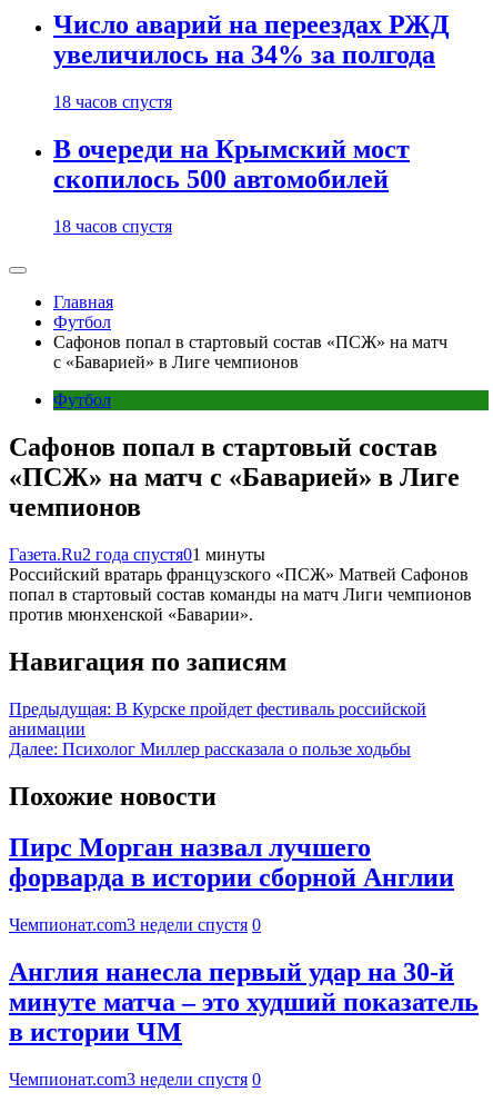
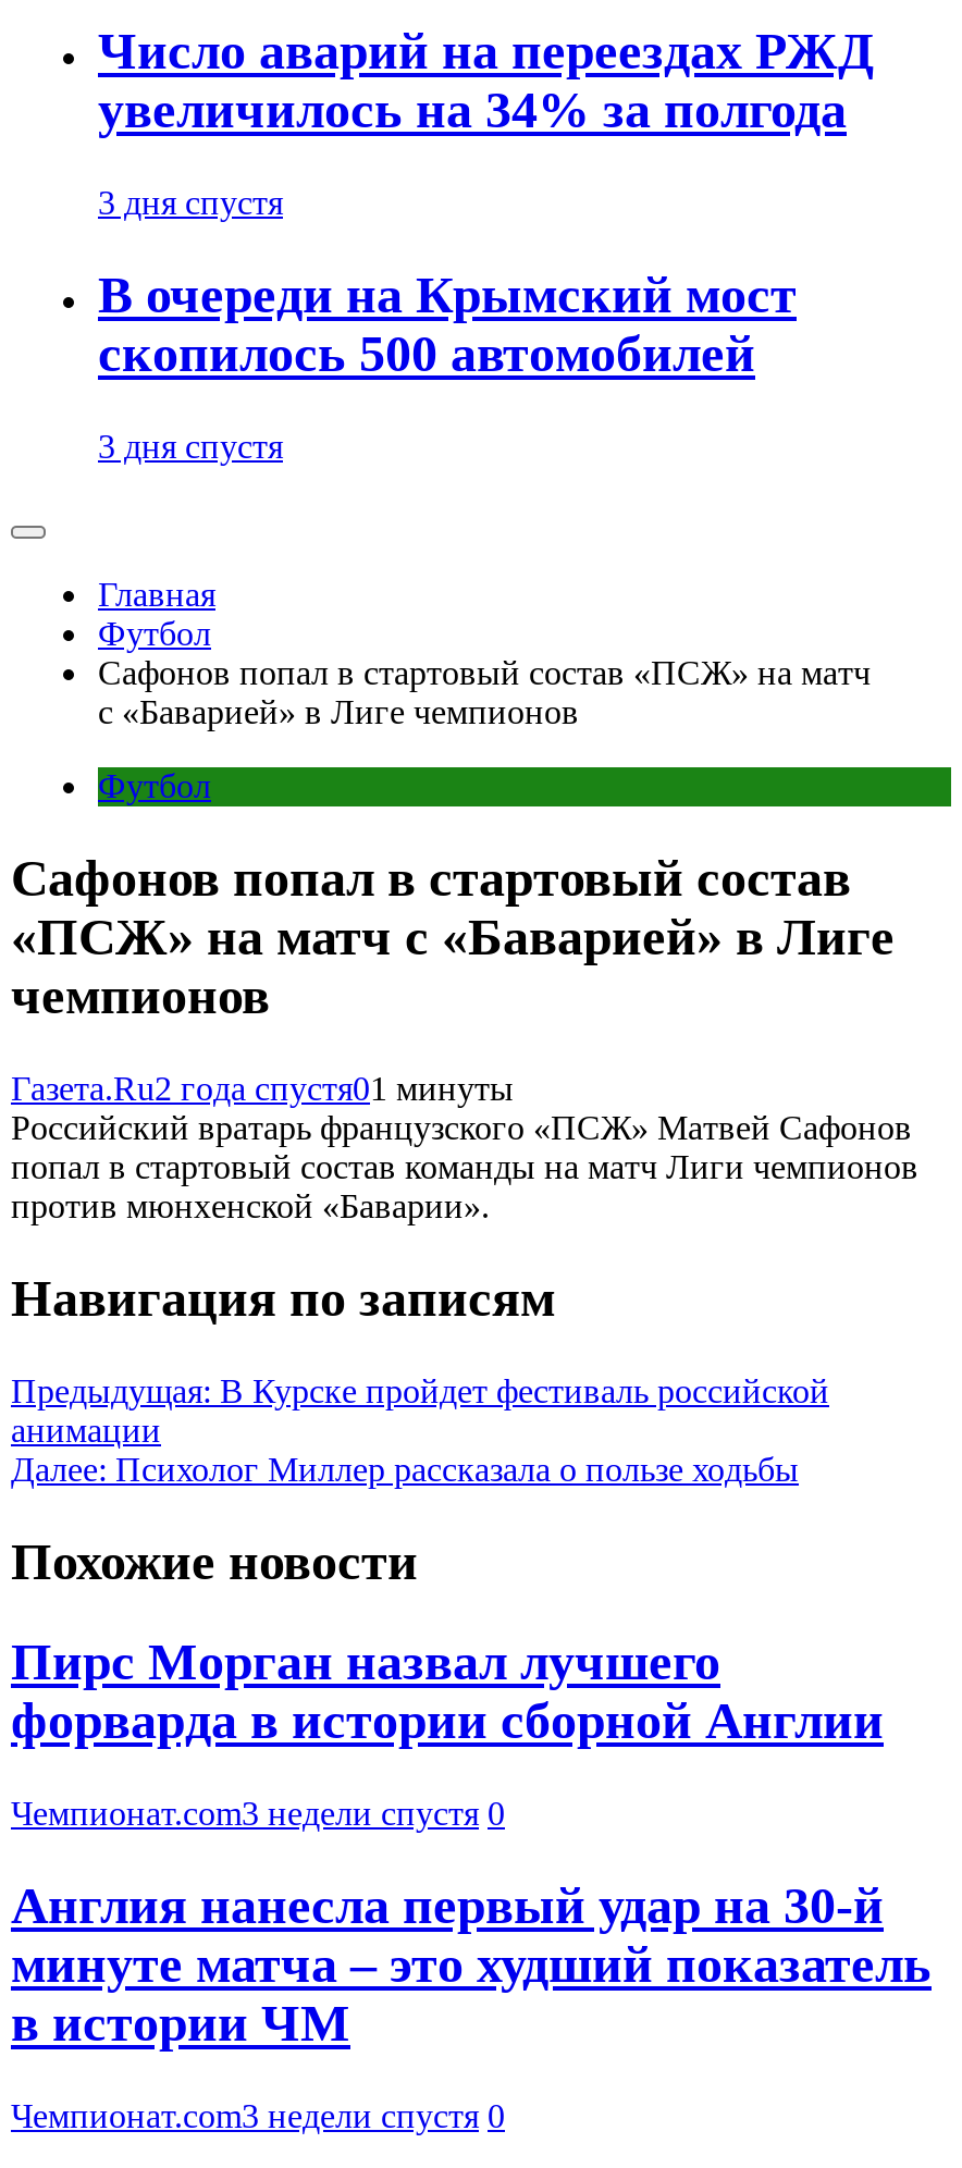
- 18 часов спустя
+ 3 дня спустя

- 18 часов спустя
+ 3 дня спустя
